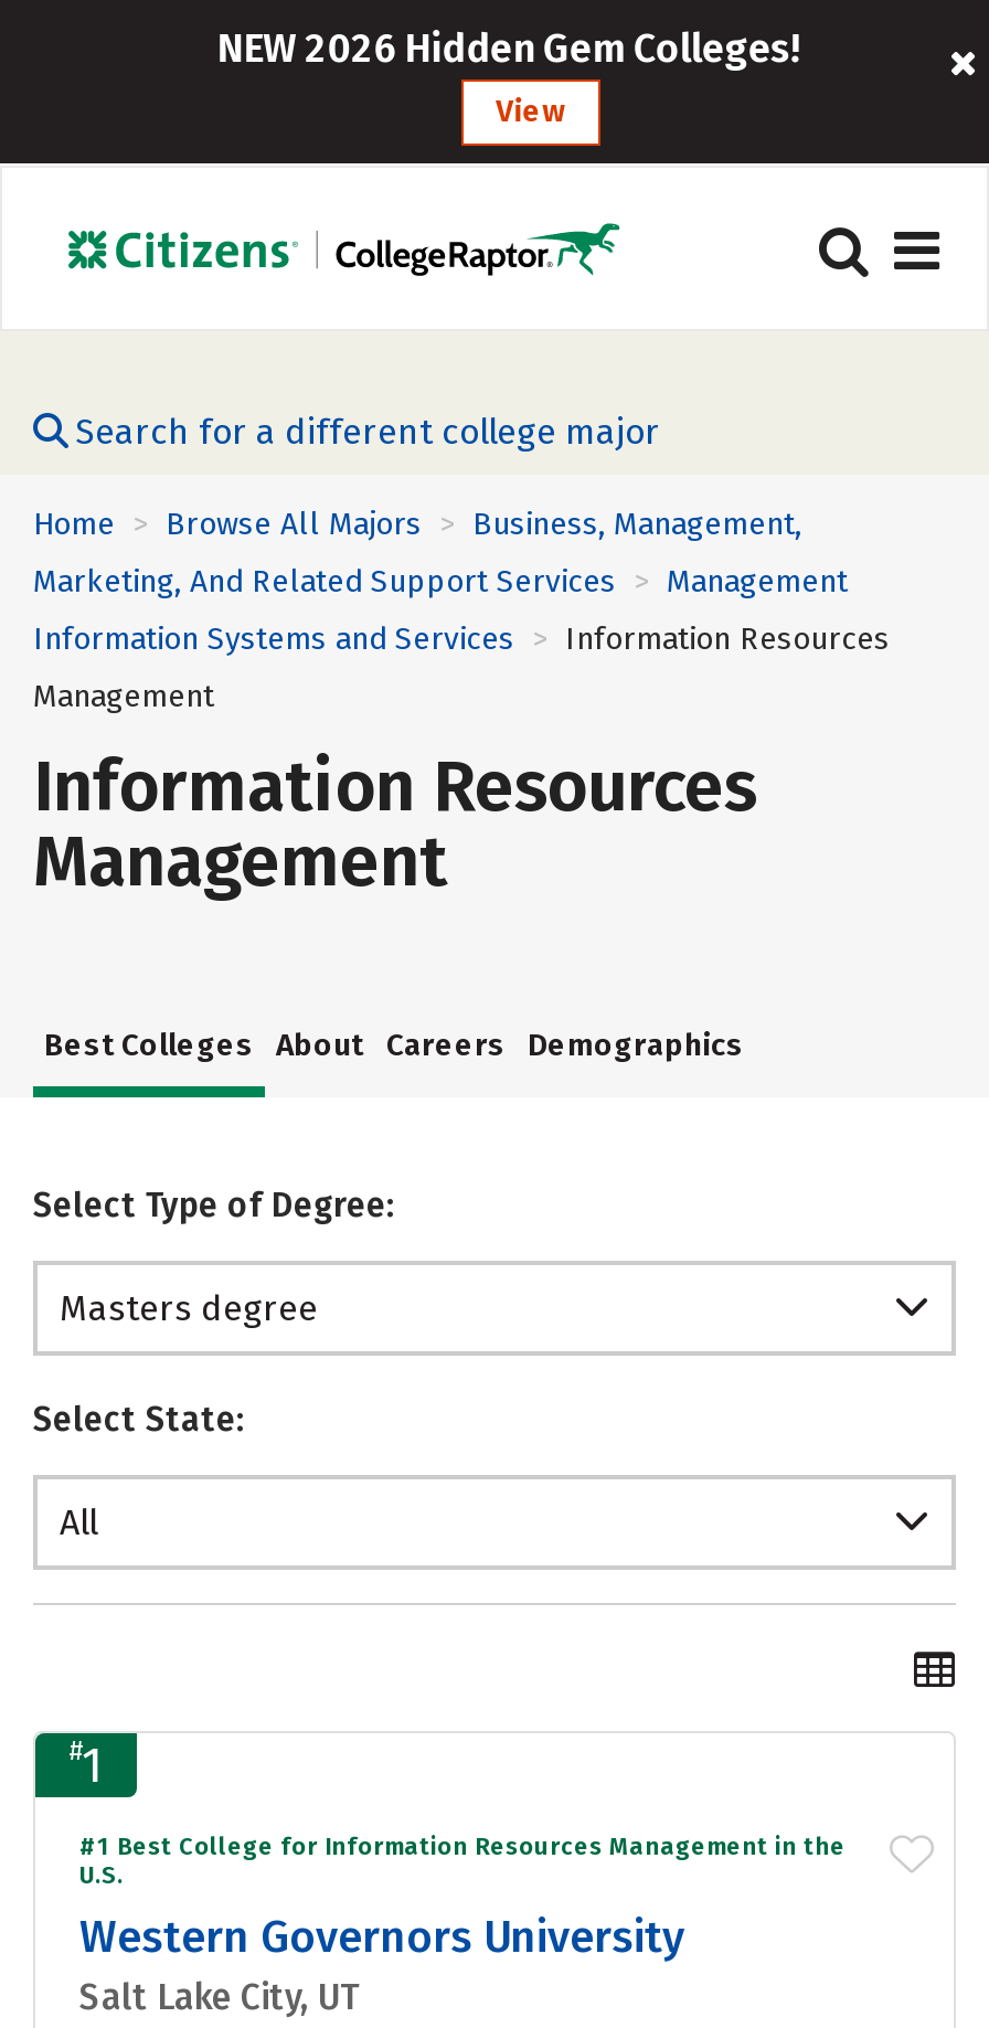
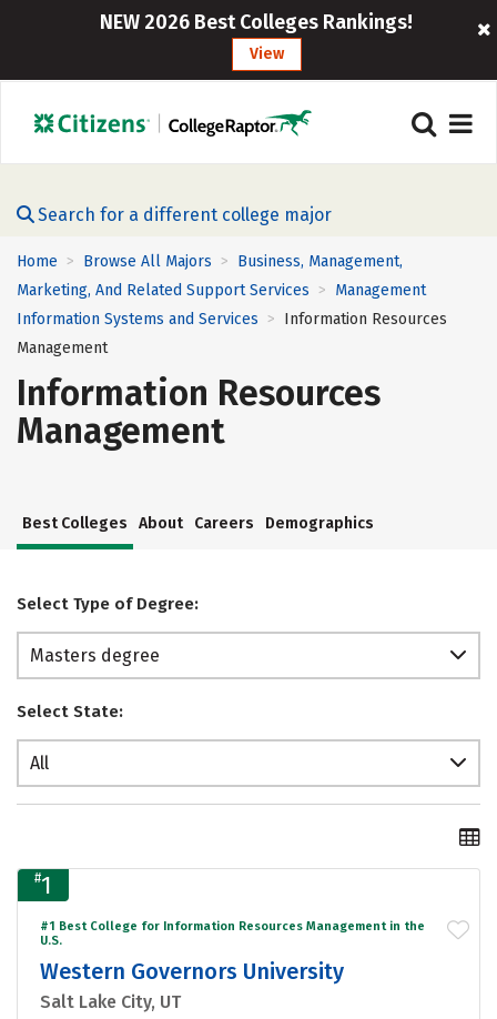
- NEW 2026 Hidden Gem Colleges!
+ NEW 2026 Best Colleges Rankings!
